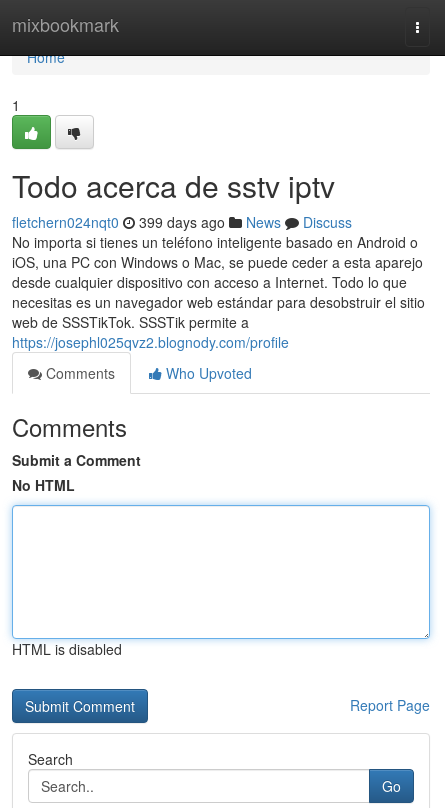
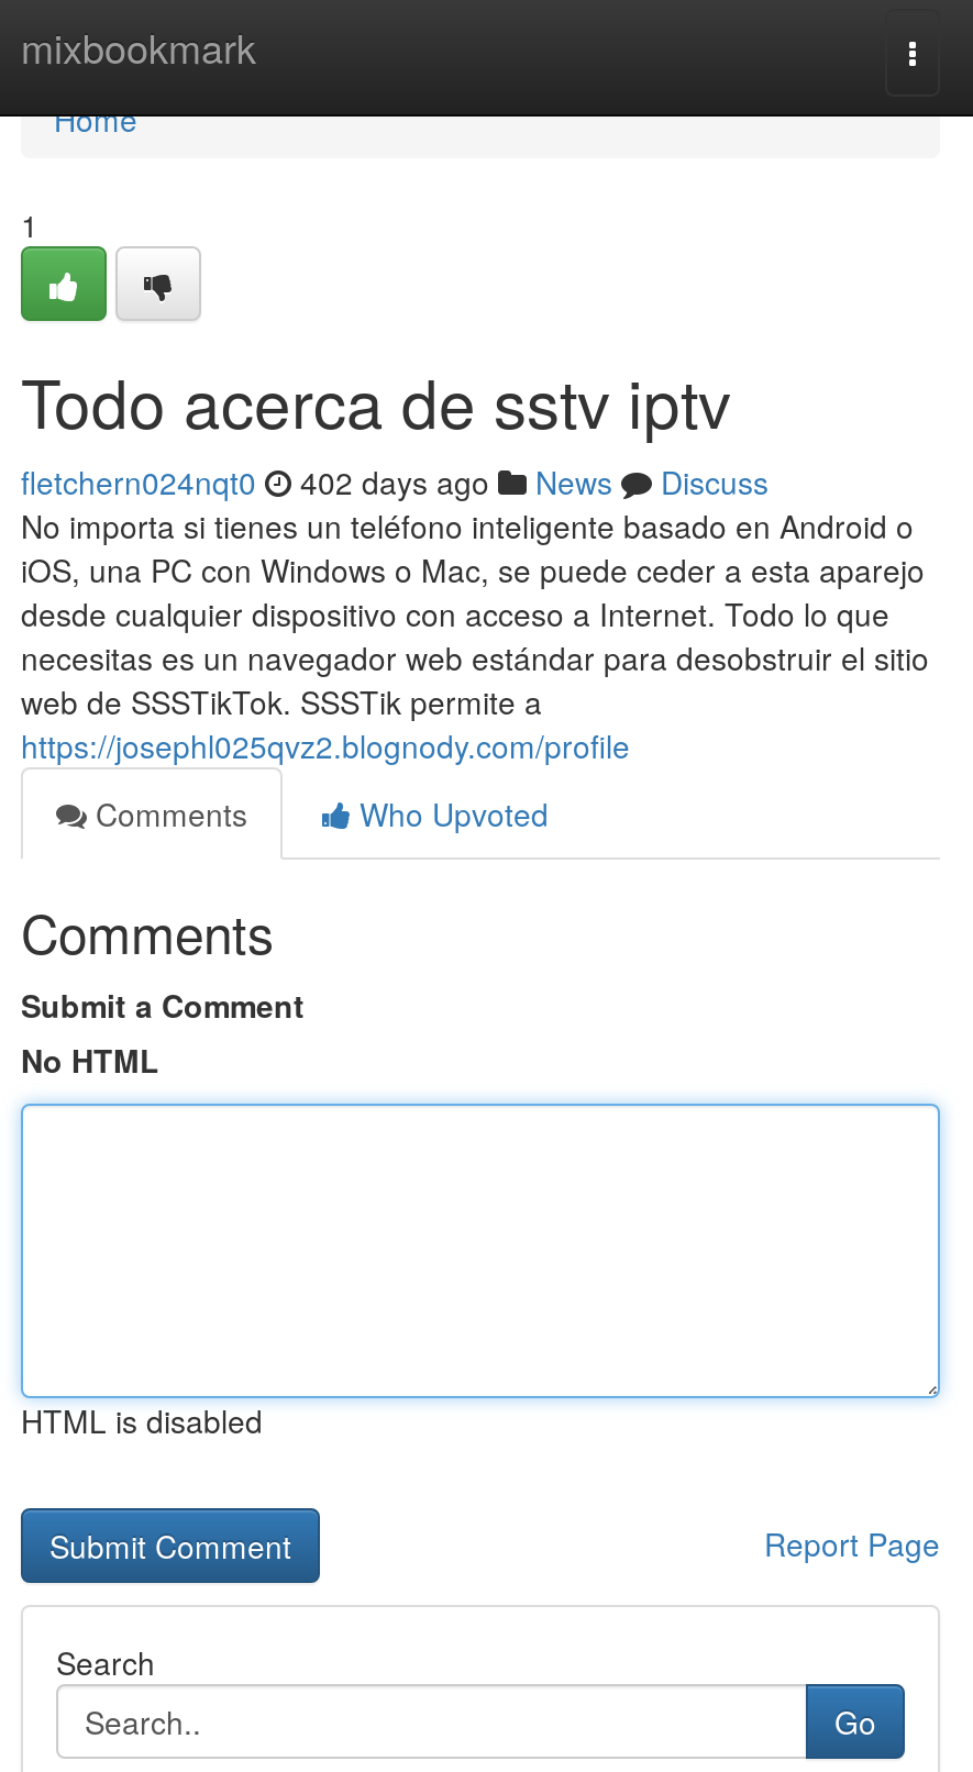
- fletchern024nqt0 399 days ago News Discuss
+ fletchern024nqt0 402 days ago News Discuss
